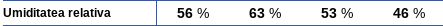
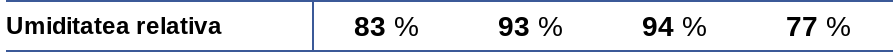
- 56%
+ 83%

- 63%
+ 93%

- 53%
+ 94%

- 46%
+ 77%
